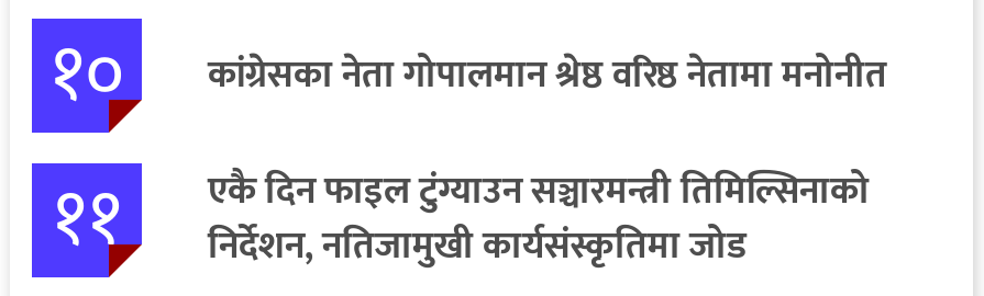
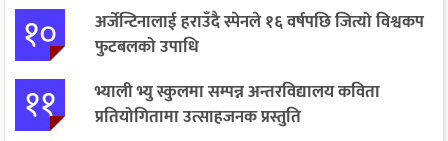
- कांग्रेसका नेता गोपालमान श्रेष्ठ वरिष्ठ नेतामा मनोनीत
+ अर्जेन्टिनालाई हराउँदै स्पेनले १६ वर्षपछि जित्यो विश्वकप
+ फुटबलको उपाधि

- एकै दिन फाइल टुंग्याउन सञ्चारमन्त्री तिमिल्सिनाको
- निर्देशन, नतिजामुखी कार्यसंस्कृतिमा जोड
+ भ्याली भ्यु स्कुलमा सम्पन्न अन्तरविद्यालय कविता
+ प्रतियोगितामा उत्साहजनक प्रस्तुति
